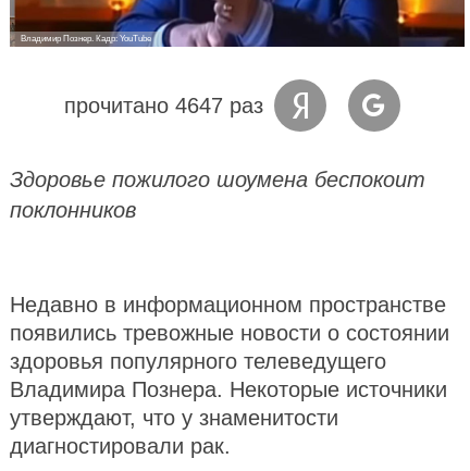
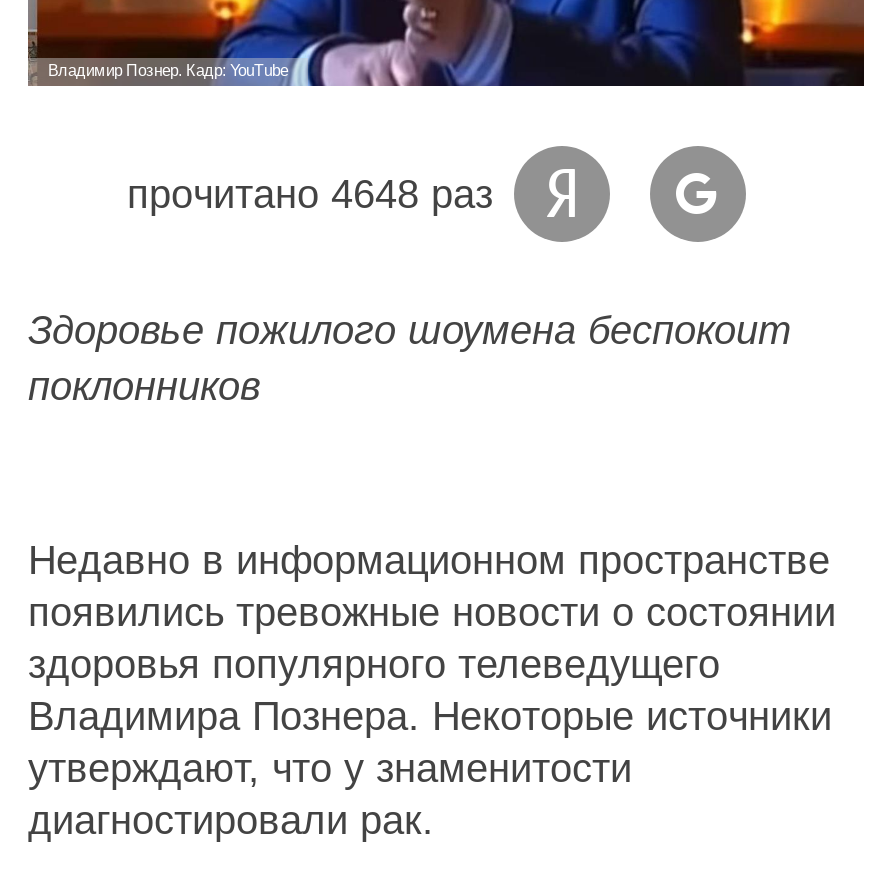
- прочитано 4647 раз
+ прочитано 4648 раз
